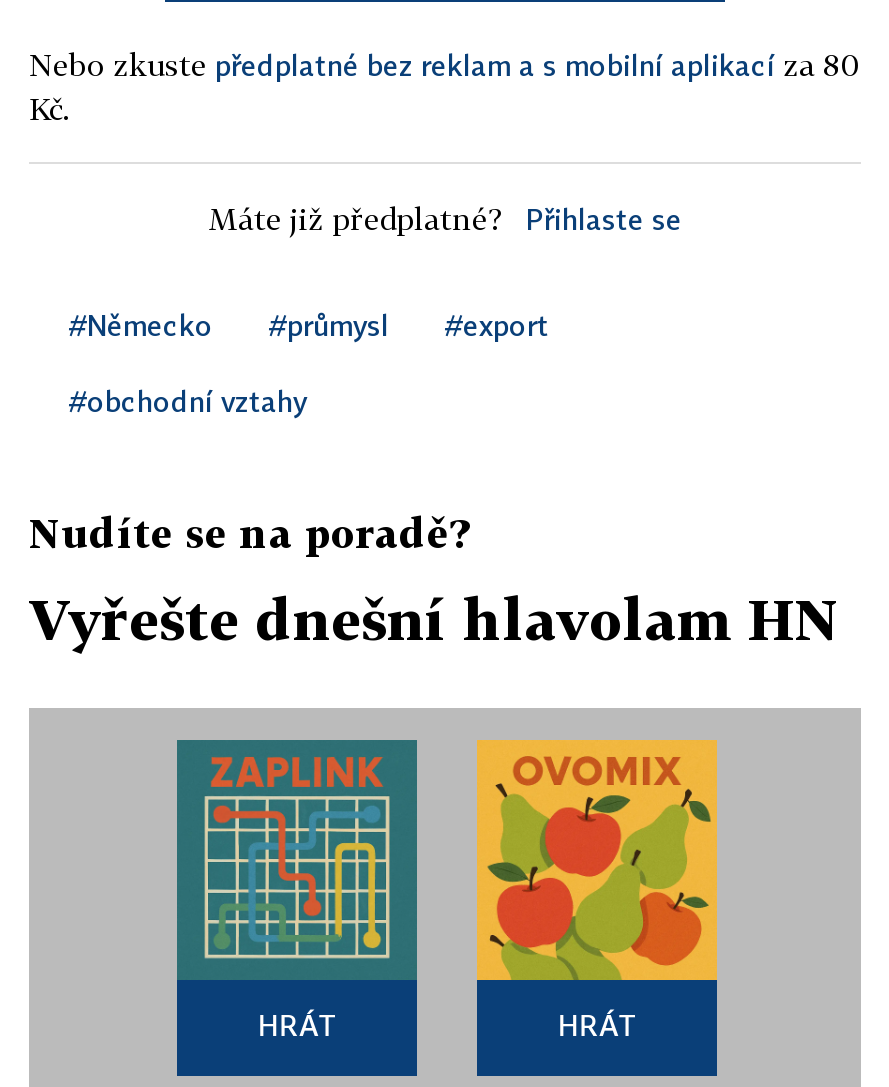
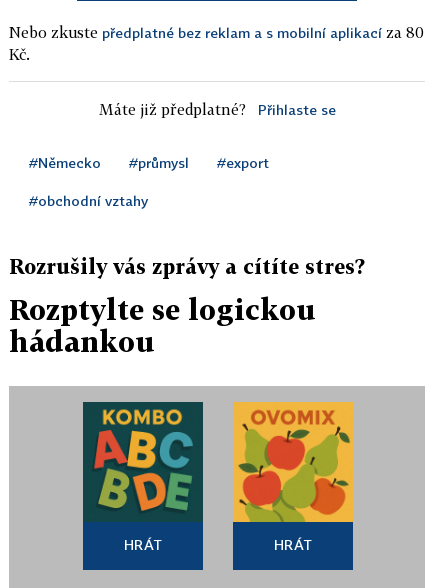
- Nudíte se na poradě?
+ Rozrušily vás zprávy a cítíte stres?

- Vyřešte dnešní hlavolam HN
+ Rozptylte se logickou
+ hádankou

- [image]
+ [image]
